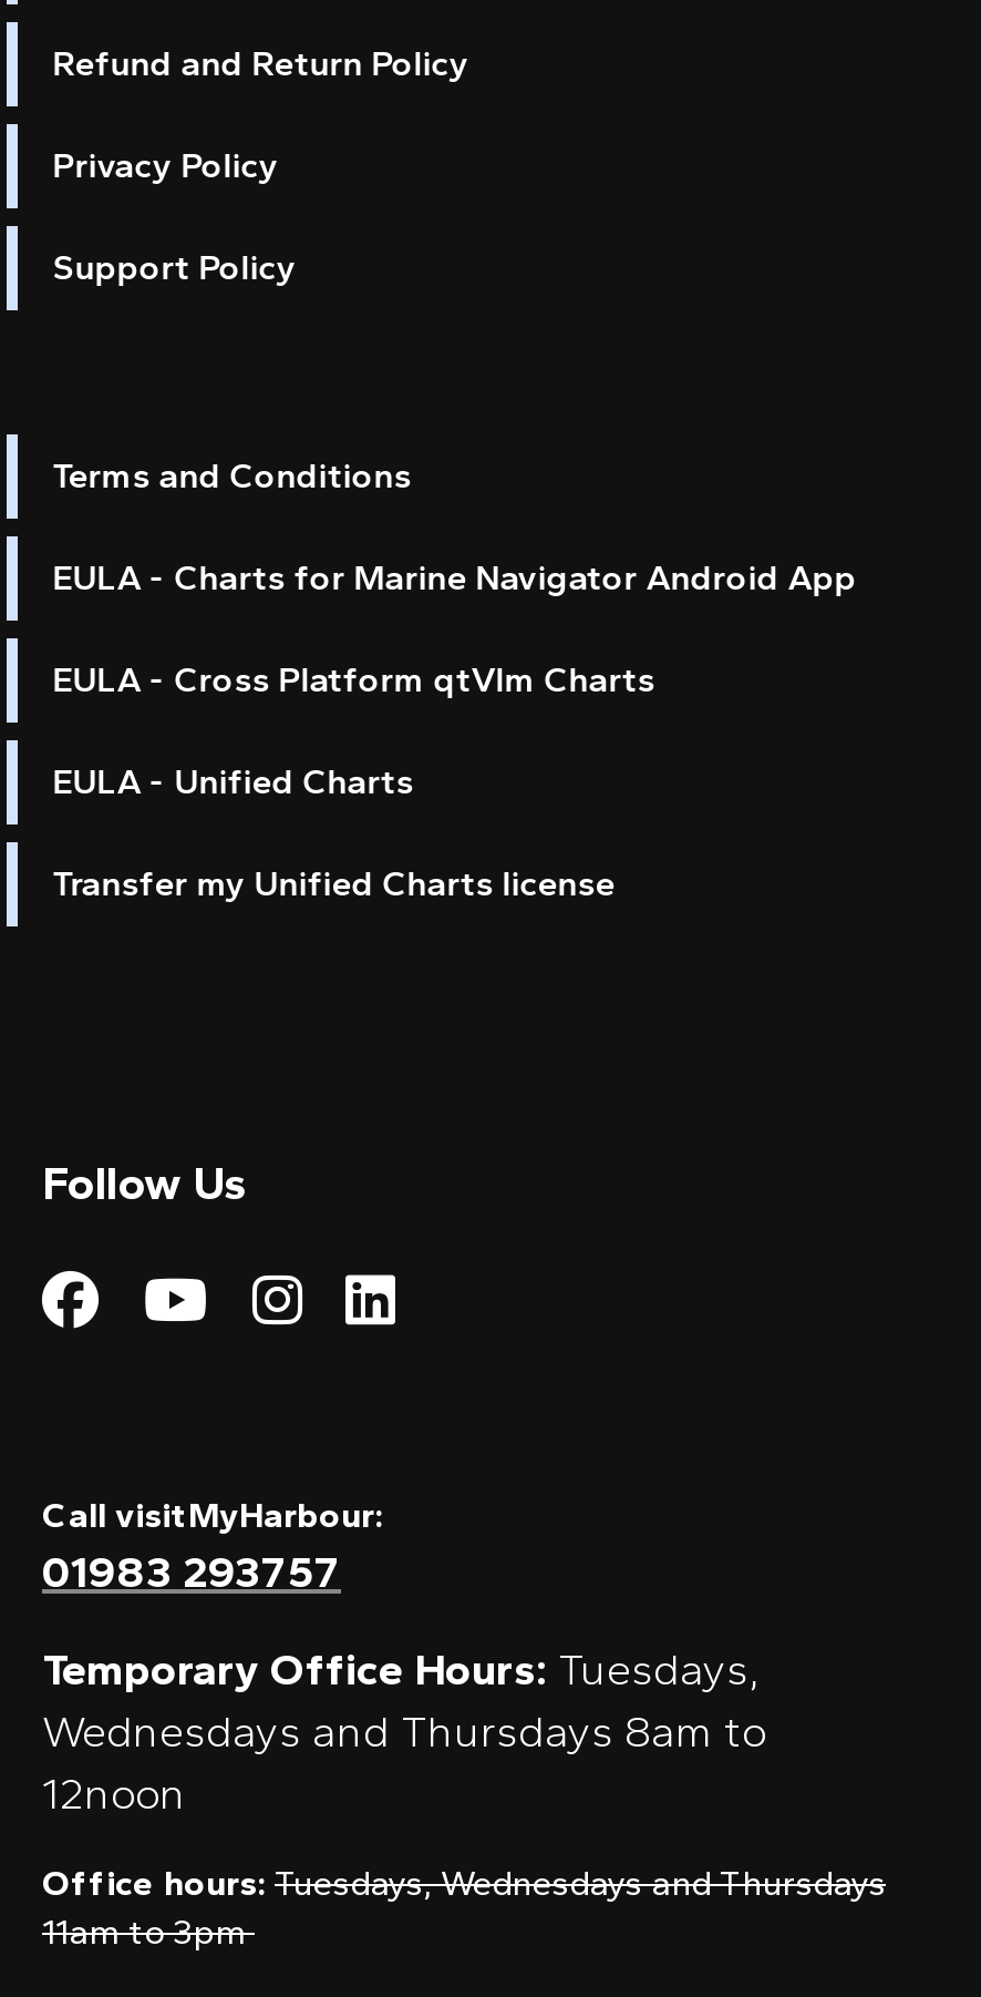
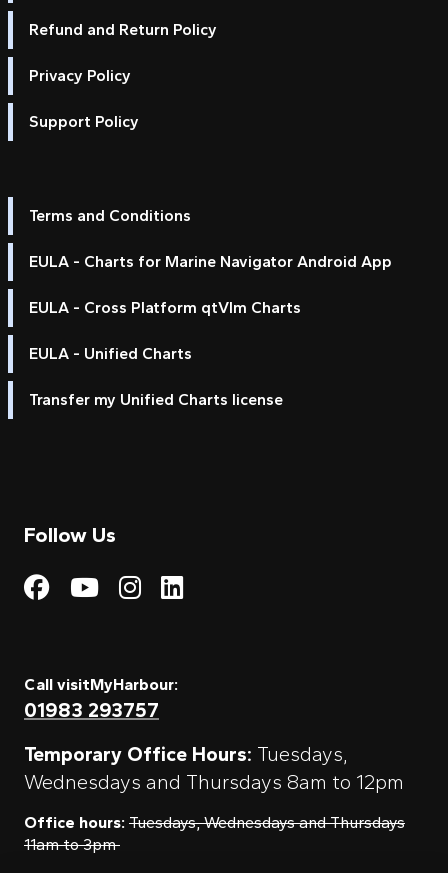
- Wednesdays and Thursdays 8am to
- 12noon
+ Wednesdays and Thursdays 8am to 12pm
